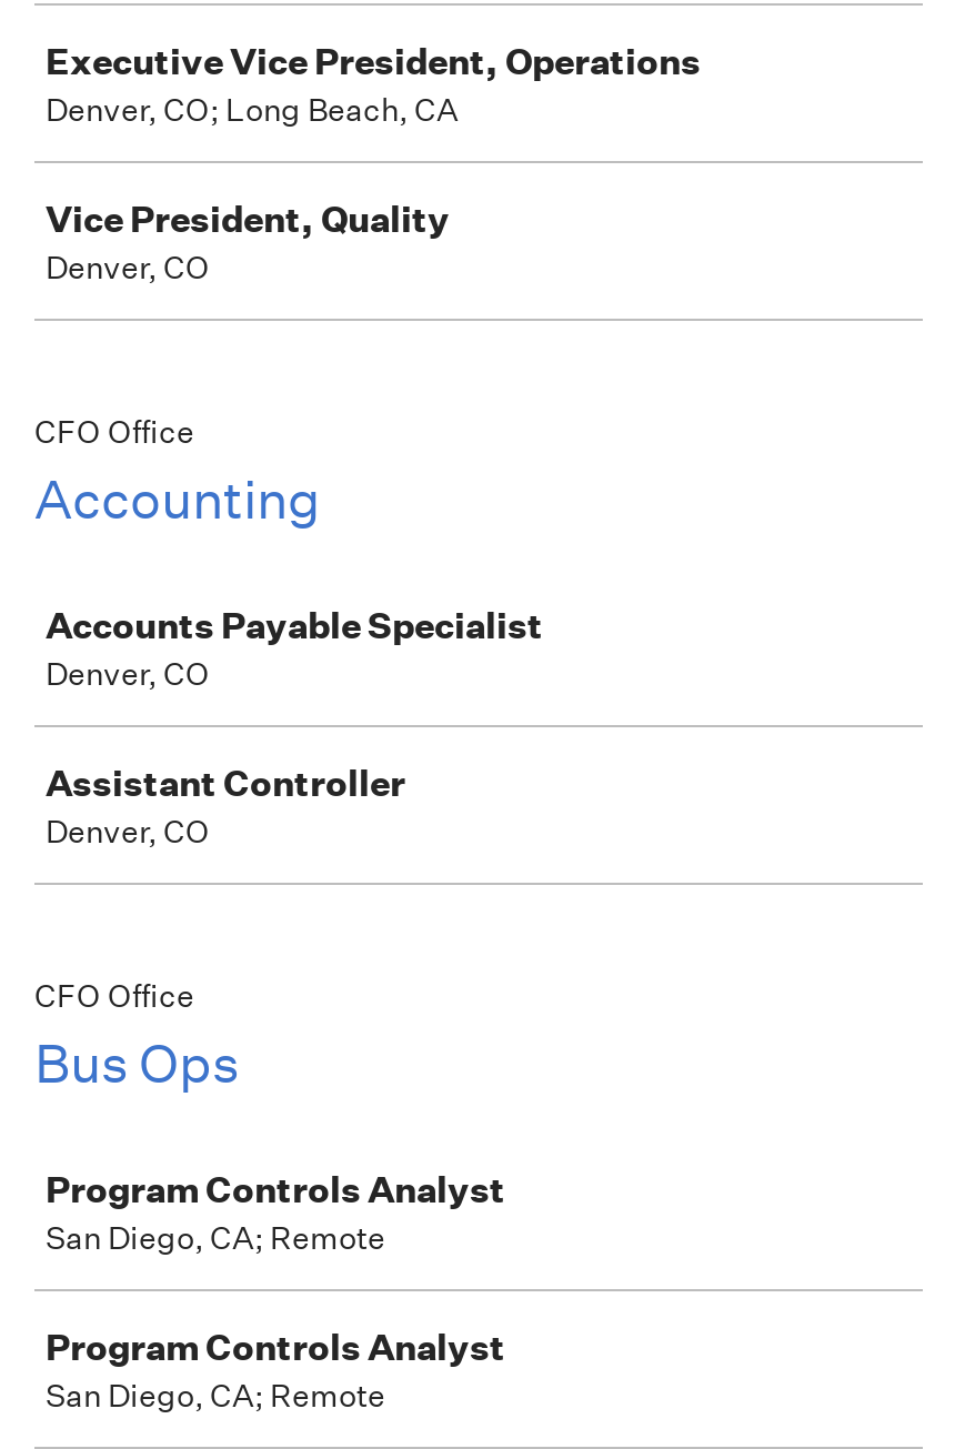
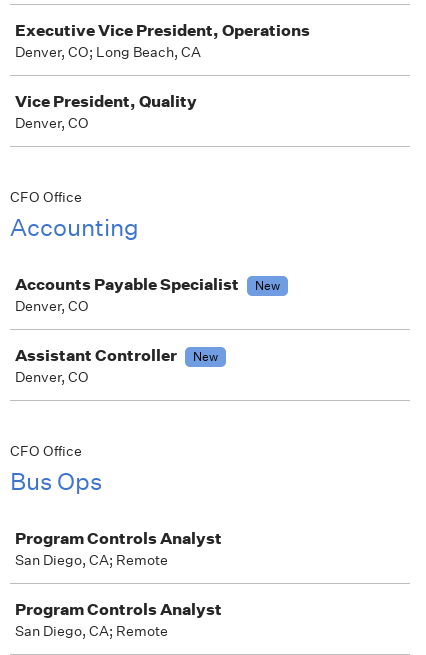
+ New

+ New
